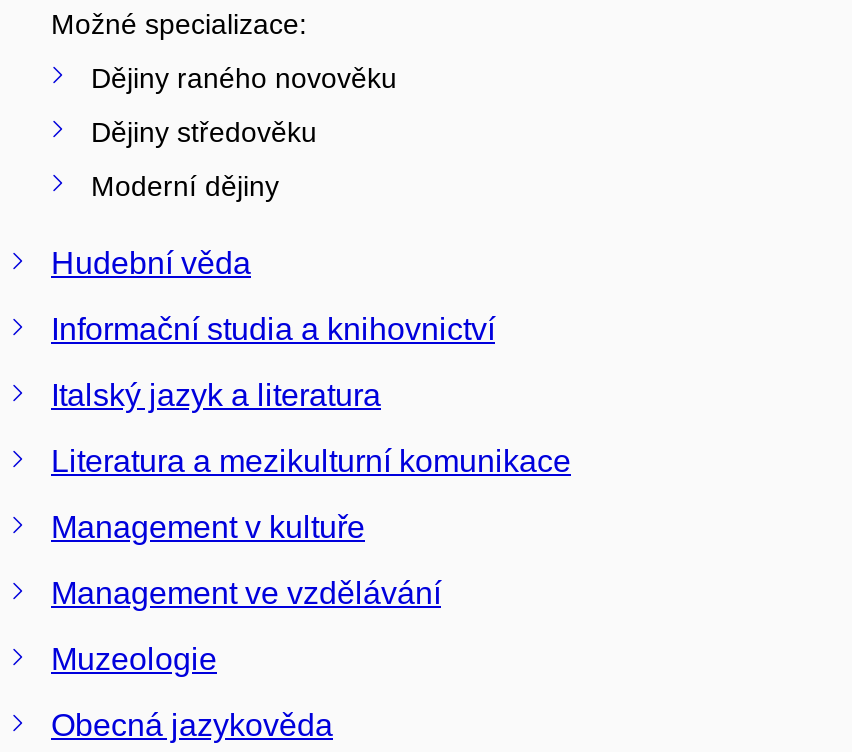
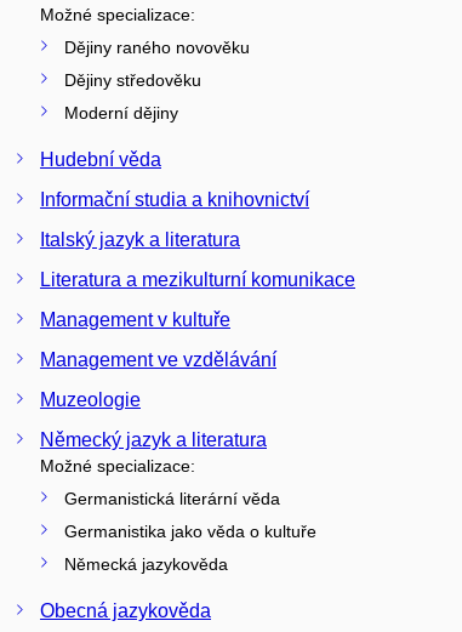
+ Německý jazyk a literatura
+ Možné specializace:
+ Germanistická literární věda
+ Germanistika jako věda o kultuře
+ Německá jazykověda
